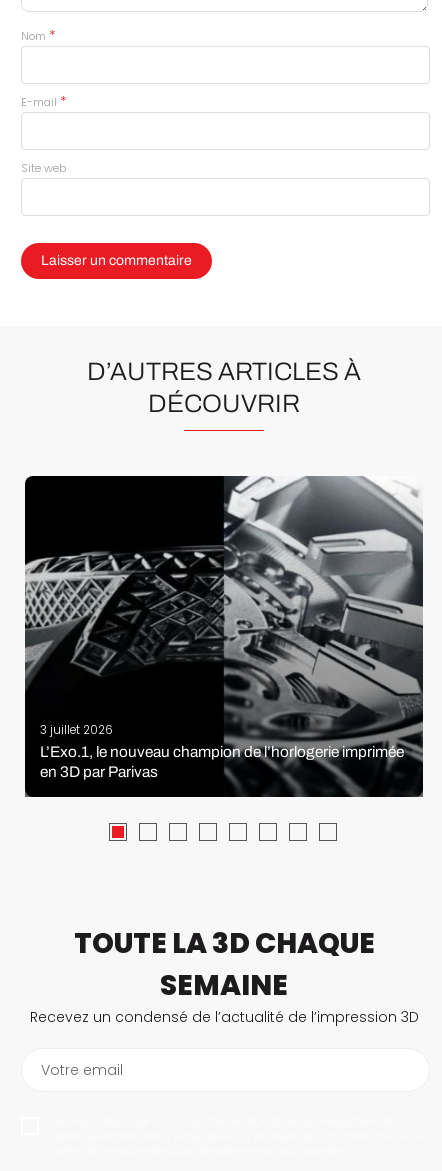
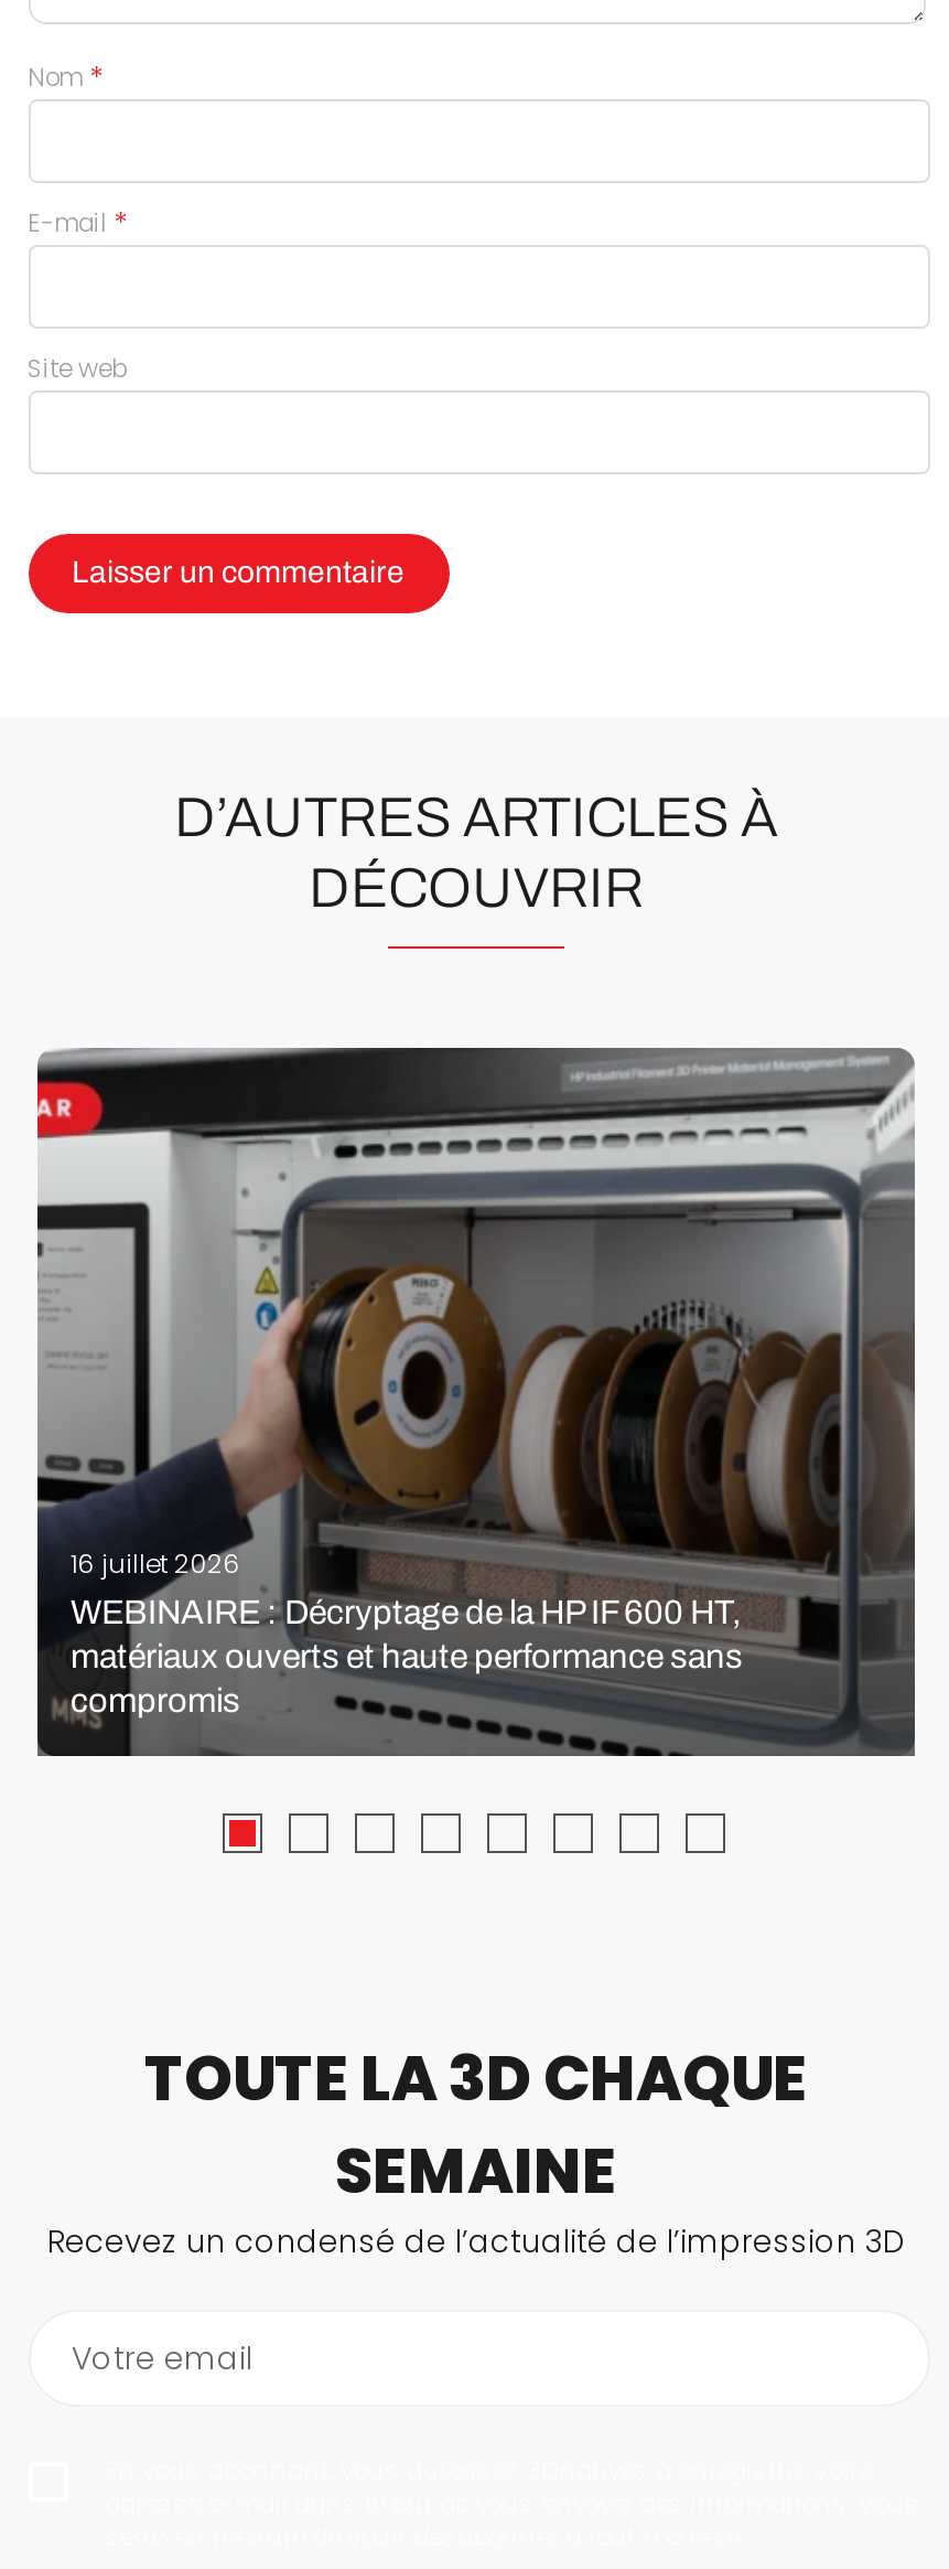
- [image]
- 3 juillet 2026
- L’Exo.1, le nouveau champion de l’horlogerie imprimée
- en 3D par Parivas
+ [image]
+ 16 juillet 2026
+ WEBINAIRE : Décryptage de la HP IF 600 HT,
+ matériaux ouverts et haute performance sans
+ compromis
